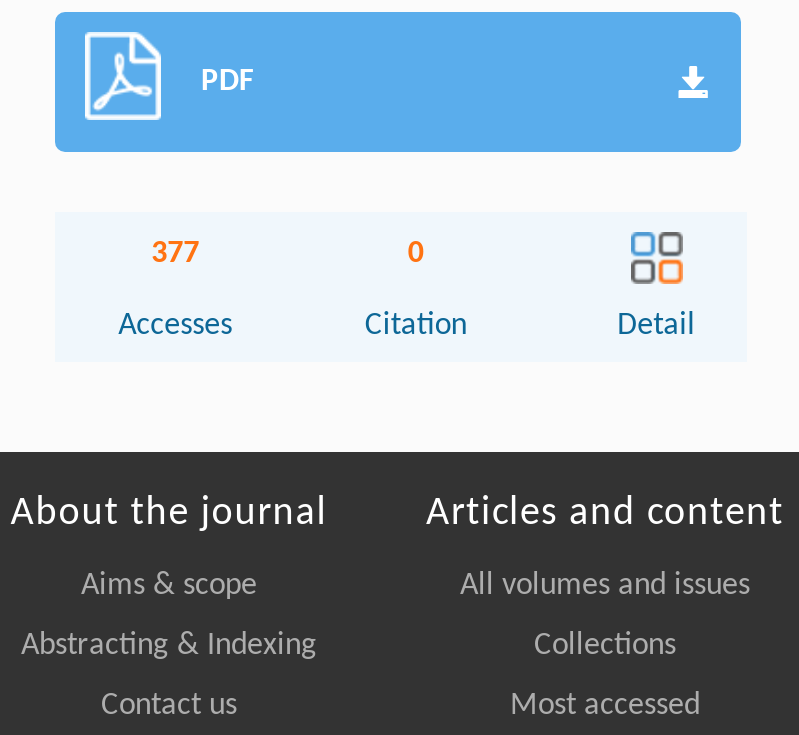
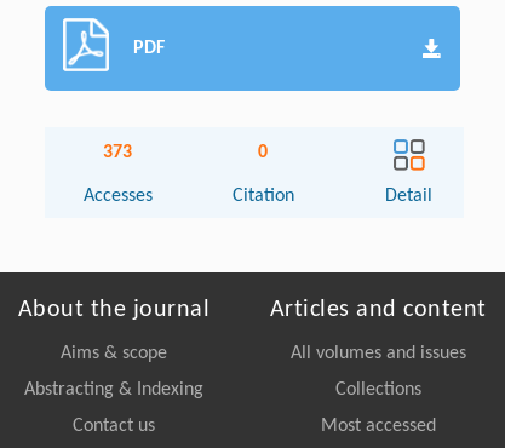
- 377
+ 373
